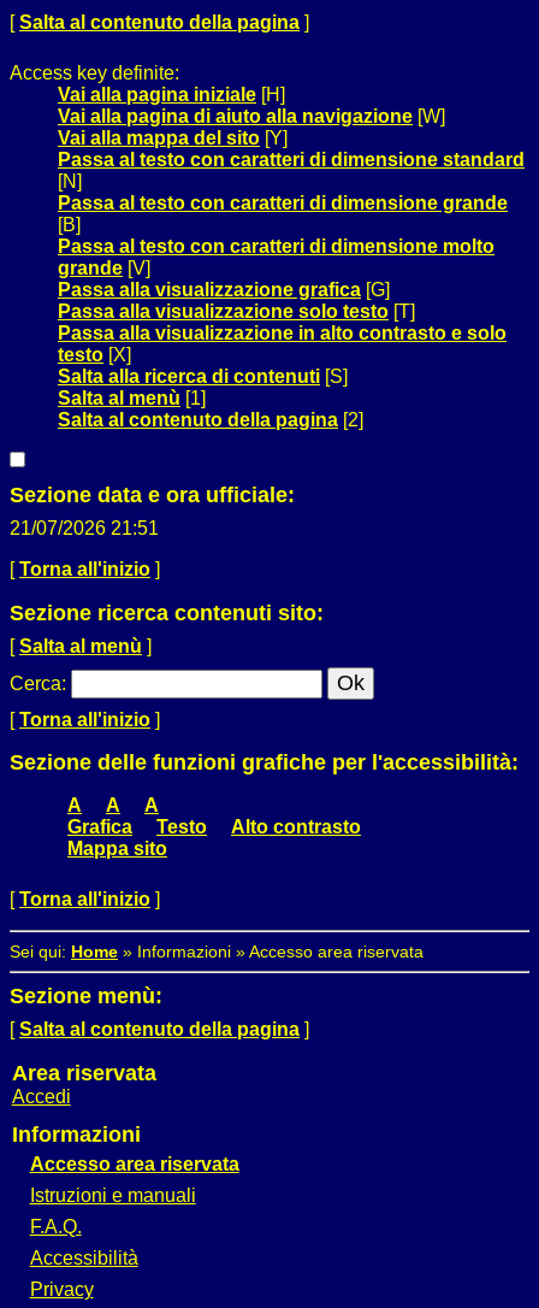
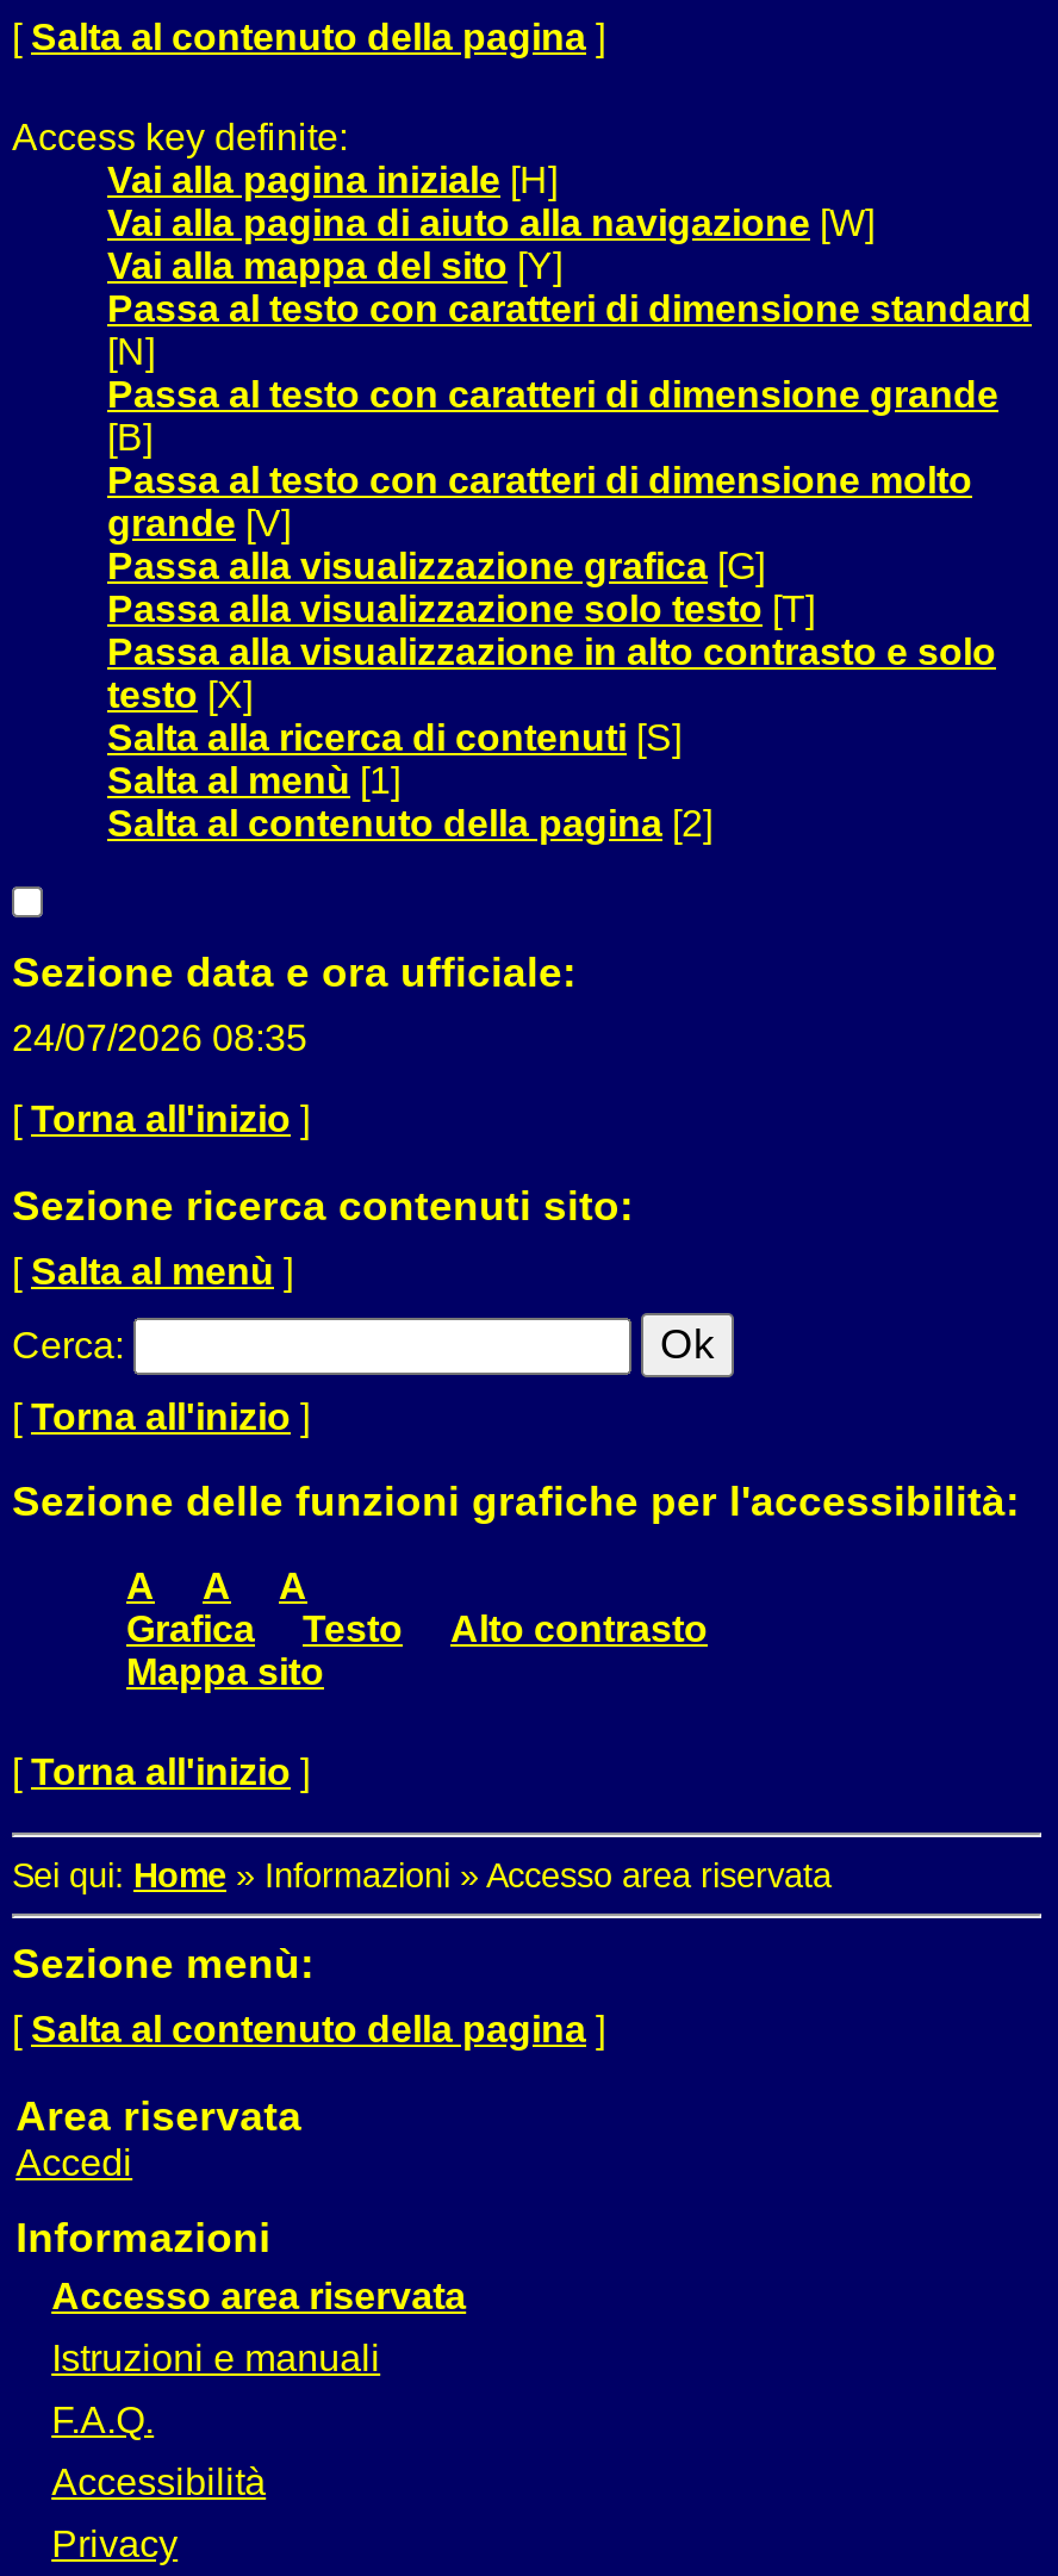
- 21/07/2026 21:51
+ 24/07/2026 08:35
